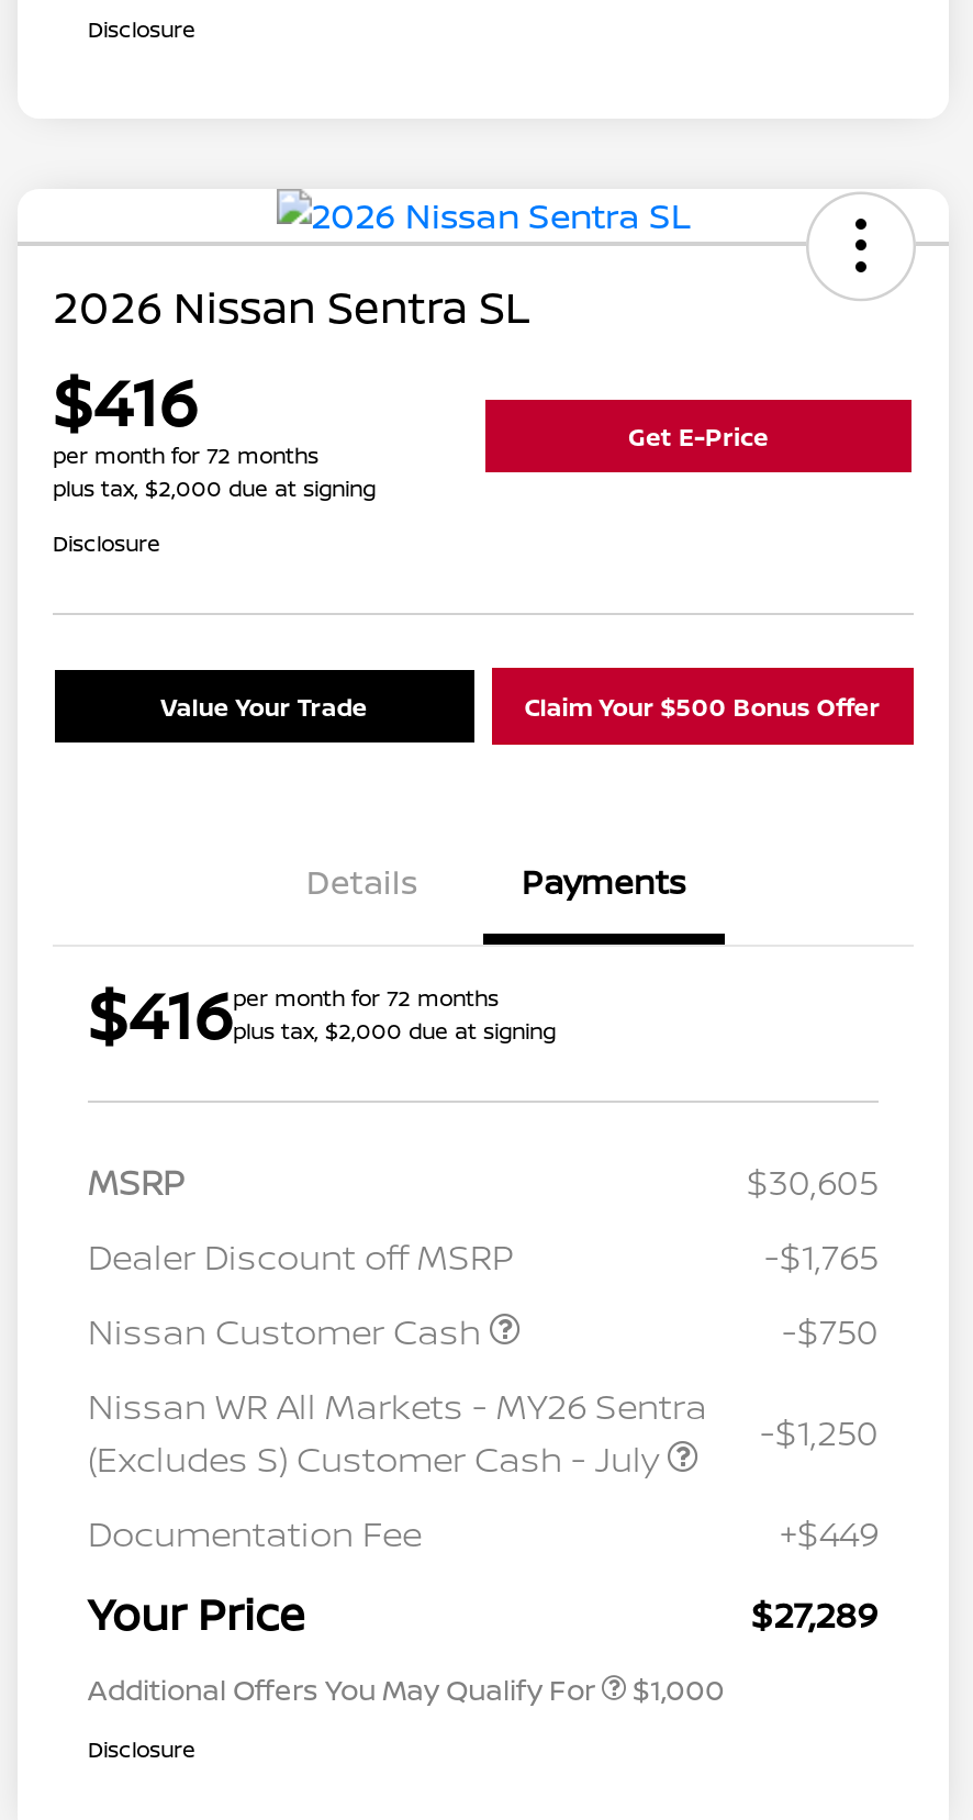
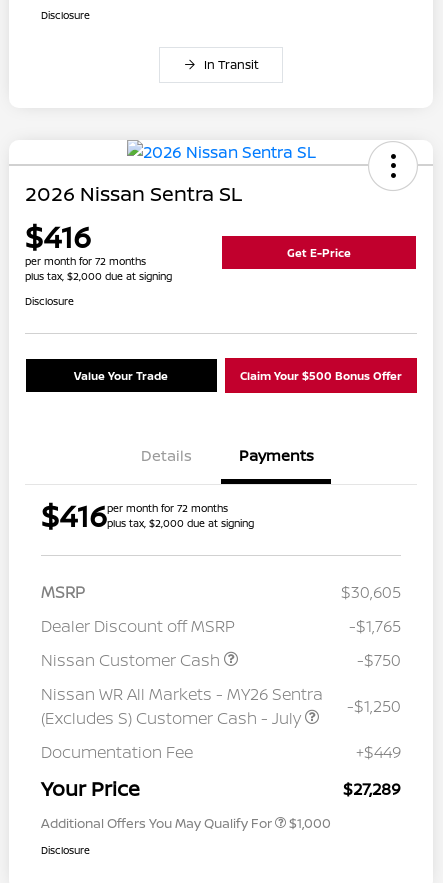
+ In Transit
